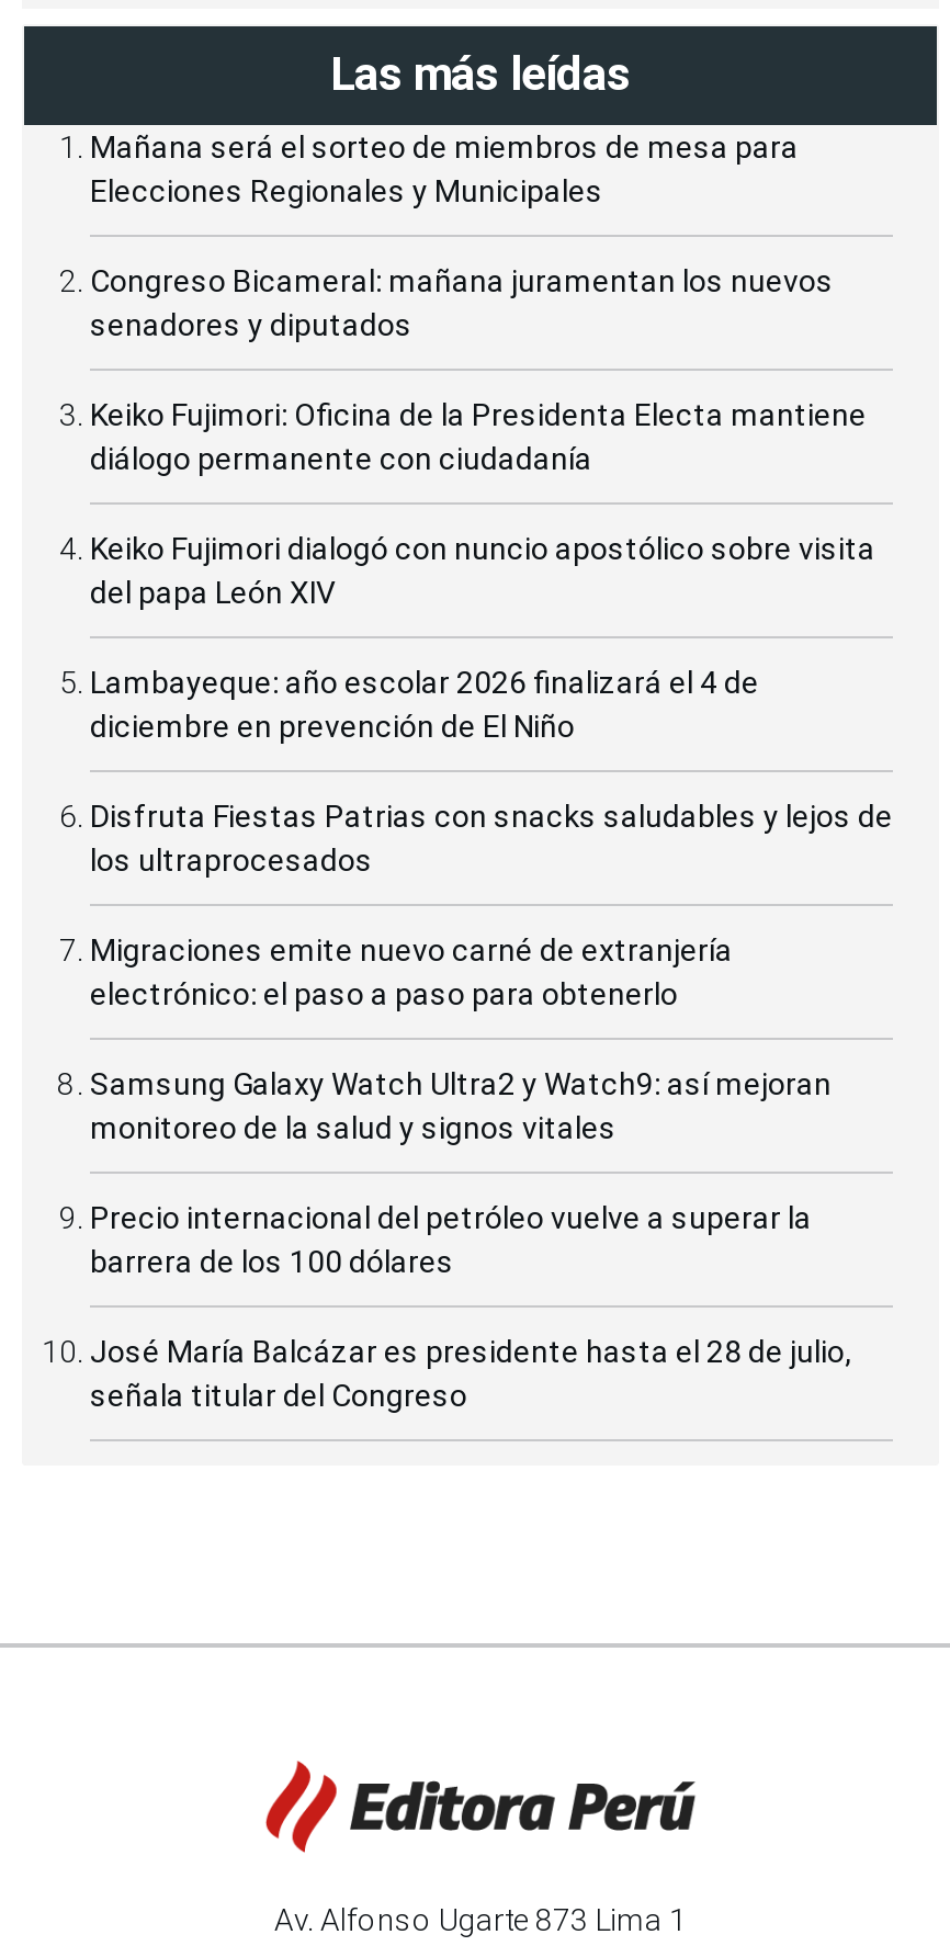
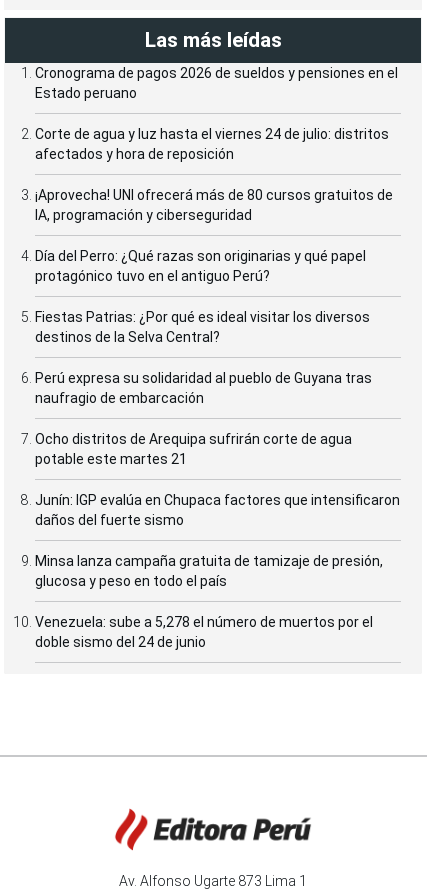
- Mañana será el sorteo de miembros de mesa para
- Elecciones Regionales y Municipales
+ Cronograma de pagos 2026 de sueldos y pensiones en el
+ Estado peruano

- Congreso Bicameral: mañana juramentan los nuevos
- senadores y diputados
+ Corte de agua y luz hasta el viernes 24 de julio: distritos
+ afectados y hora de reposición

- Keiko Fujimori: Oficina de la Presidenta Electa mantiene
- diálogo permanente con ciudadanía
+ ¡Aprovecha! UNI ofrecerá más de 80 cursos gratuitos de
+ IA, programación y ciberseguridad

- Keiko Fujimori dialogó con nuncio apostólico sobre visita
- del papa León XIV
+ Día del Perro: ¿Qué razas son originarias y qué papel
+ protagónico tuvo en el antiguo Perú?

- Lambayeque: año escolar 2026 finalizará el 4 de
- diciembre en prevención de El Niño
+ Fiestas Patrias: ¿Por qué es ideal visitar los diversos
+ destinos de la Selva Central?

- Disfruta Fiestas Patrias con snacks saludables y lejos de
- los ultraprocesados
+ Perú expresa su solidaridad al pueblo de Guyana tras
+ naufragio de embarcación

- Migraciones emite nuevo carné de extranjería
- electrónico: el paso a paso para obtenerlo
+ Ocho distritos de Arequipa sufrirán corte de agua
+ potable este martes 21

- Samsung Galaxy Watch Ultra2 y Watch9: así mejoran
- monitoreo de la salud y signos vitales
+ Junín: IGP evalúa en Chupaca factores que intensificaron
+ daños del fuerte sismo

- Precio internacional del petróleo vuelve a superar la
- barrera de los 100 dólares
+ Minsa lanza campaña gratuita de tamizaje de presión,
+ glucosa y peso en todo el país

- José María Balcázar es presidente hasta el 28 de julio,
- señala titular del Congreso
+ Venezuela: sube a 5,278 el número de muertos por el
+ doble sismo del 24 de junio
